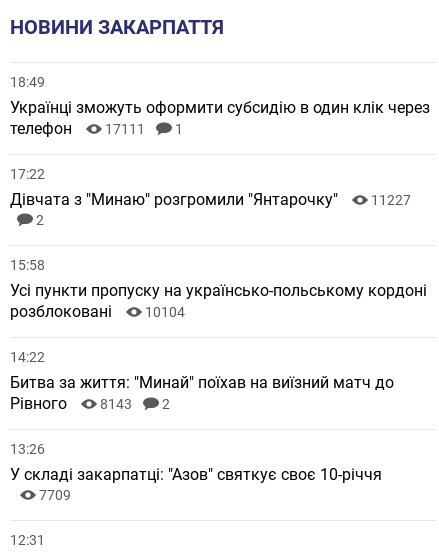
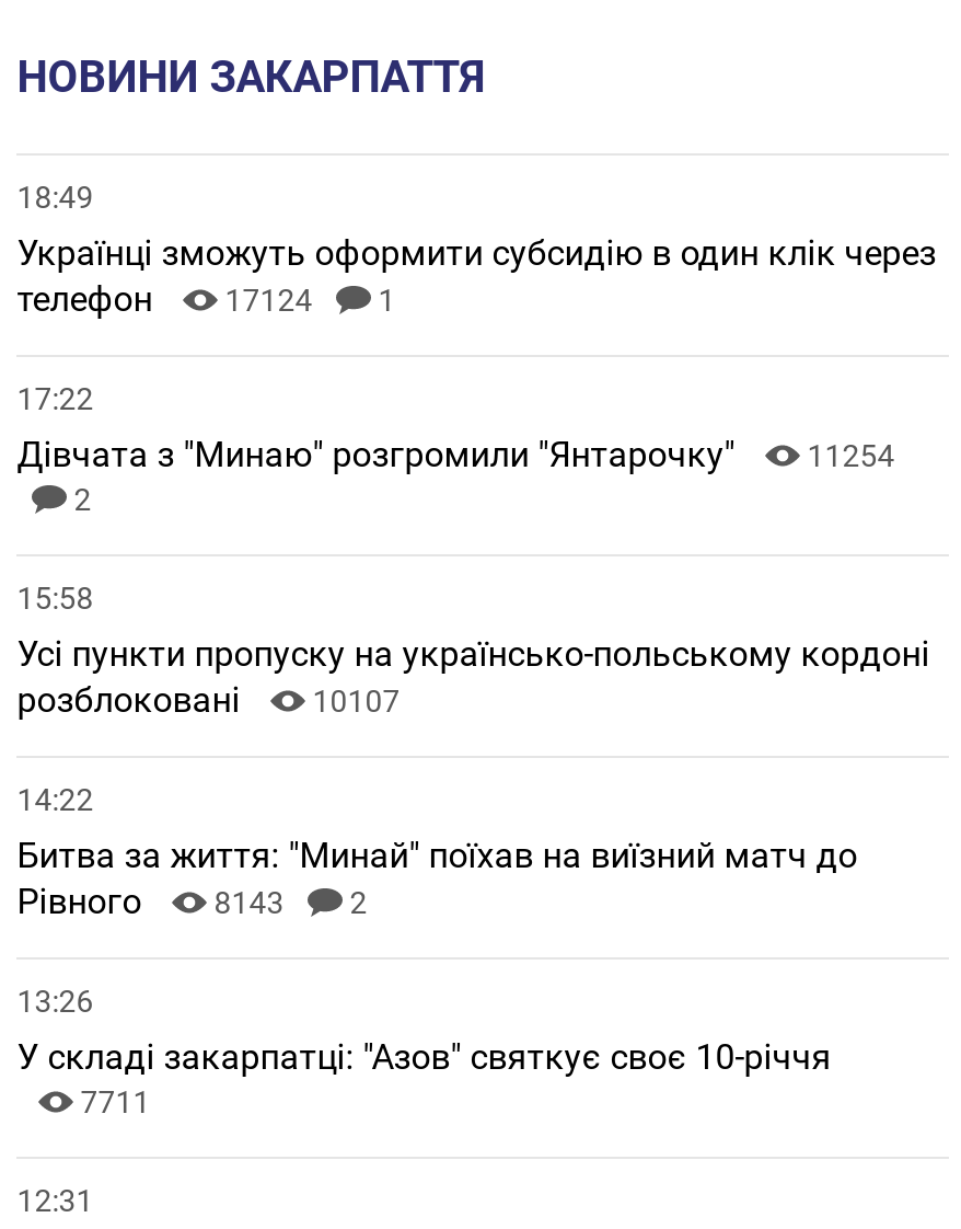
- телефон 17111 1
+ телефон 17124 1

- Дівчата з "Минаю" розгромили "Янтарочку" 11227
+ Дівчата з "Минаю" розгромили "Янтарочку" 11254

- розблоковані 10104
+ розблоковані 10107

- 7709
+ 7711
